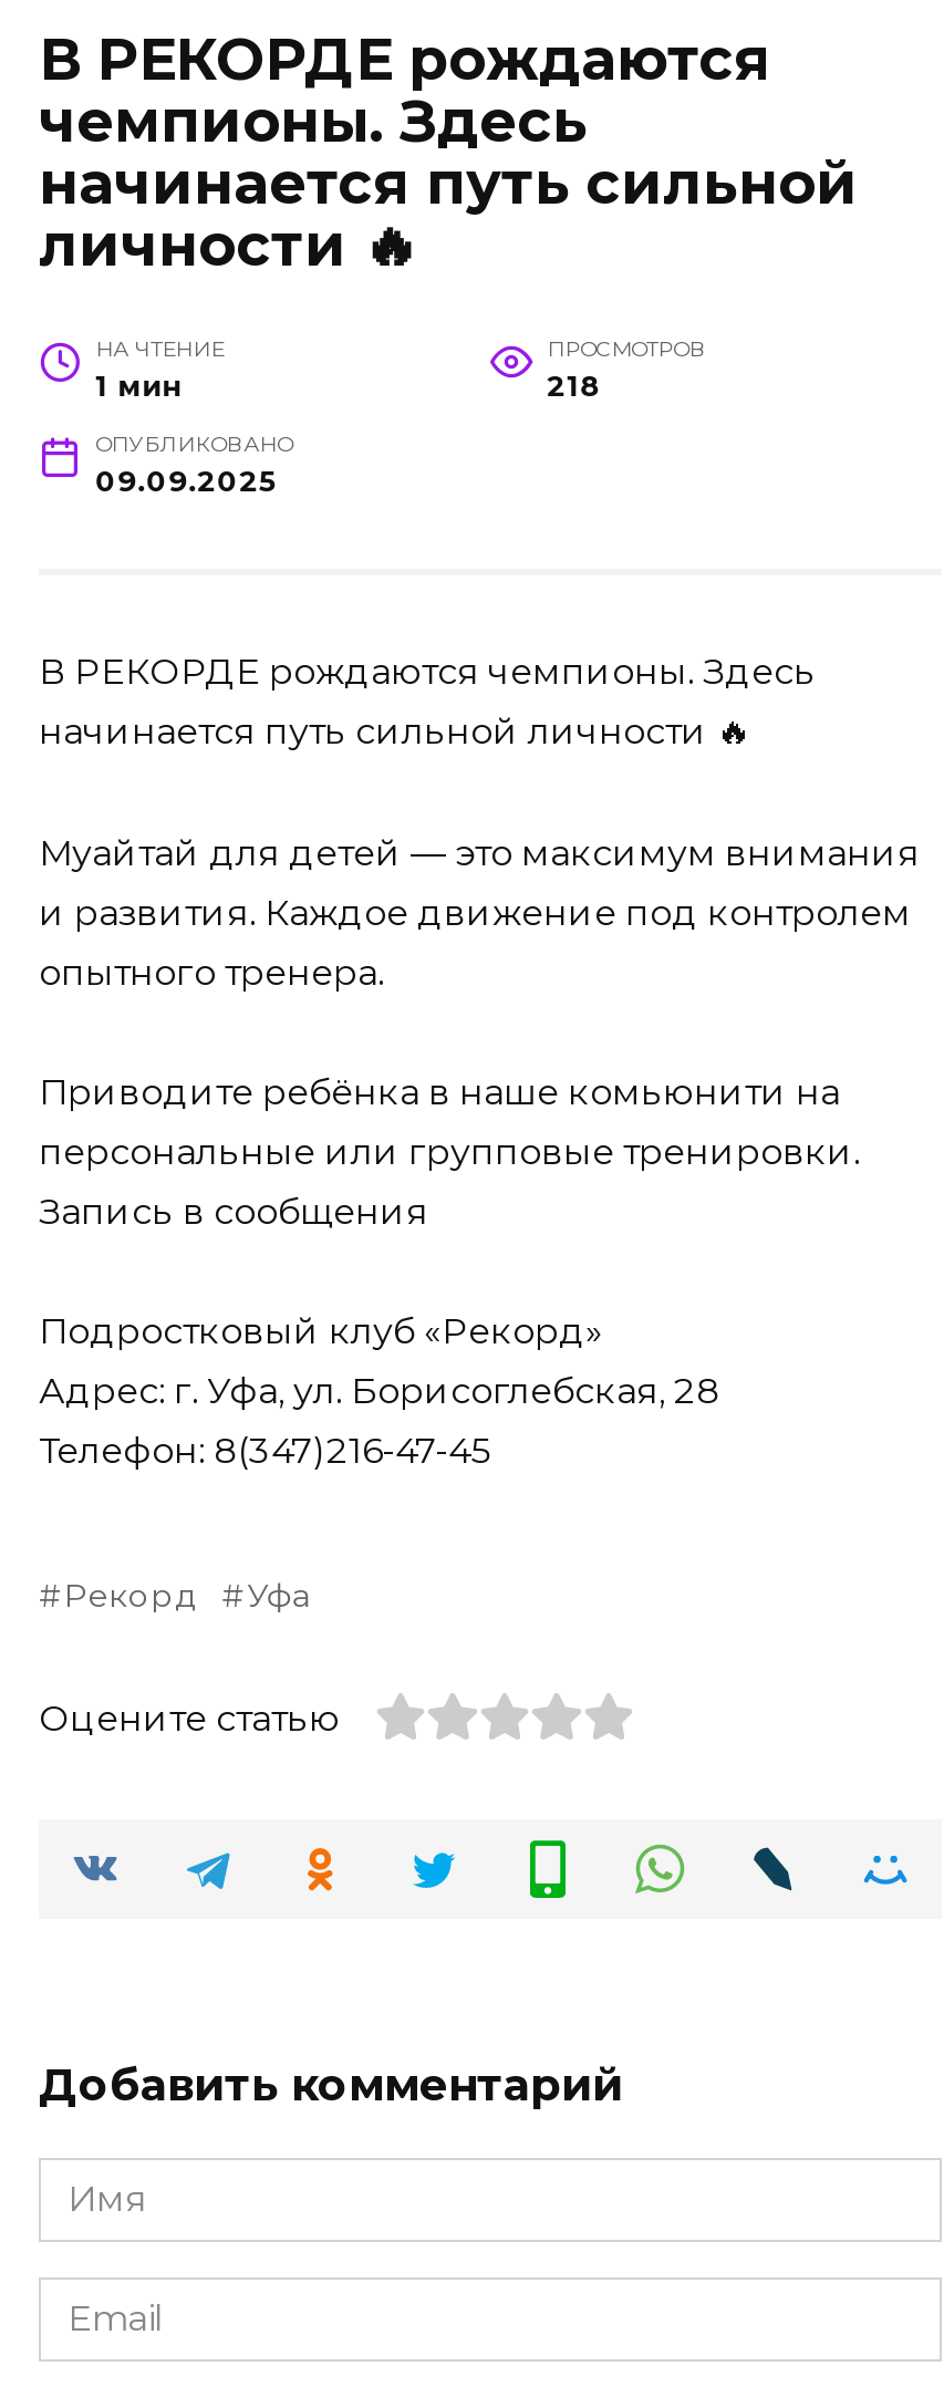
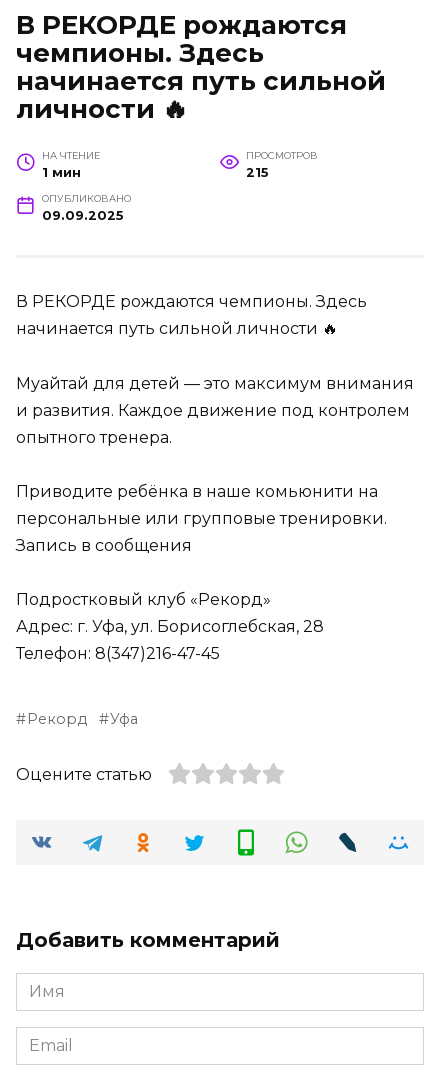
- 218
+ 215
